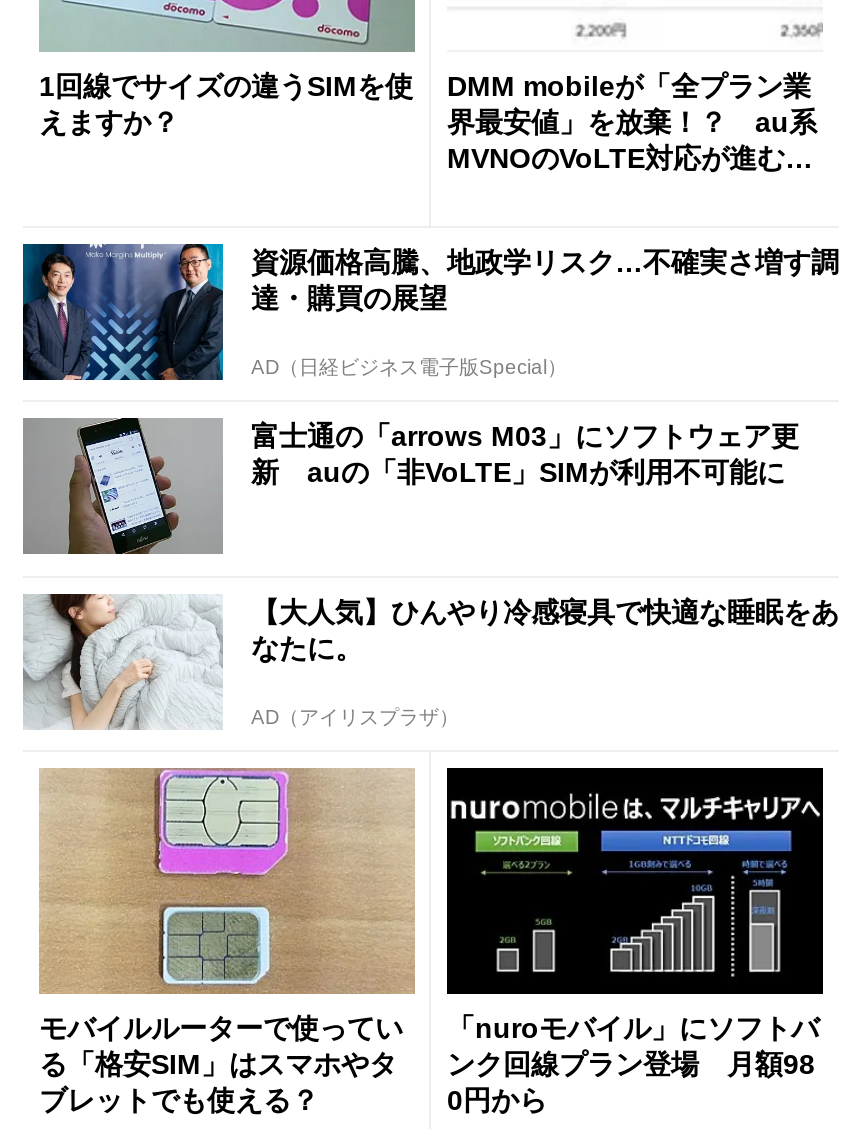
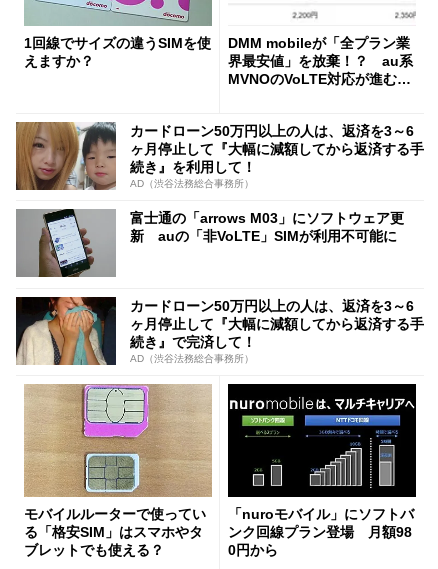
- [image]
- 資源価格高騰、地政学リスク…不確実さ増す調
- 達・購買の展望
- AD（日経ビジネス電子版Special）
+ [image]
+ カードローン50万円以上の人は、返済を3～6
+ ヶ月停止して『大幅に減額してから返済する手
+ 続き』を利用して！
+ AD（渋谷法務総合事務所）

- [image]
- 【大人気】ひんやり冷感寝具で快適な睡眠をあ
- なたに。
- AD（アイリスプラザ）
+ [image]
+ カードローン50万円以上の人は、返済を3～6
+ ヶ月停止して『大幅に減額してから返済する手
+ 続き』で完済して！
+ AD（渋谷法務総合事務所）
